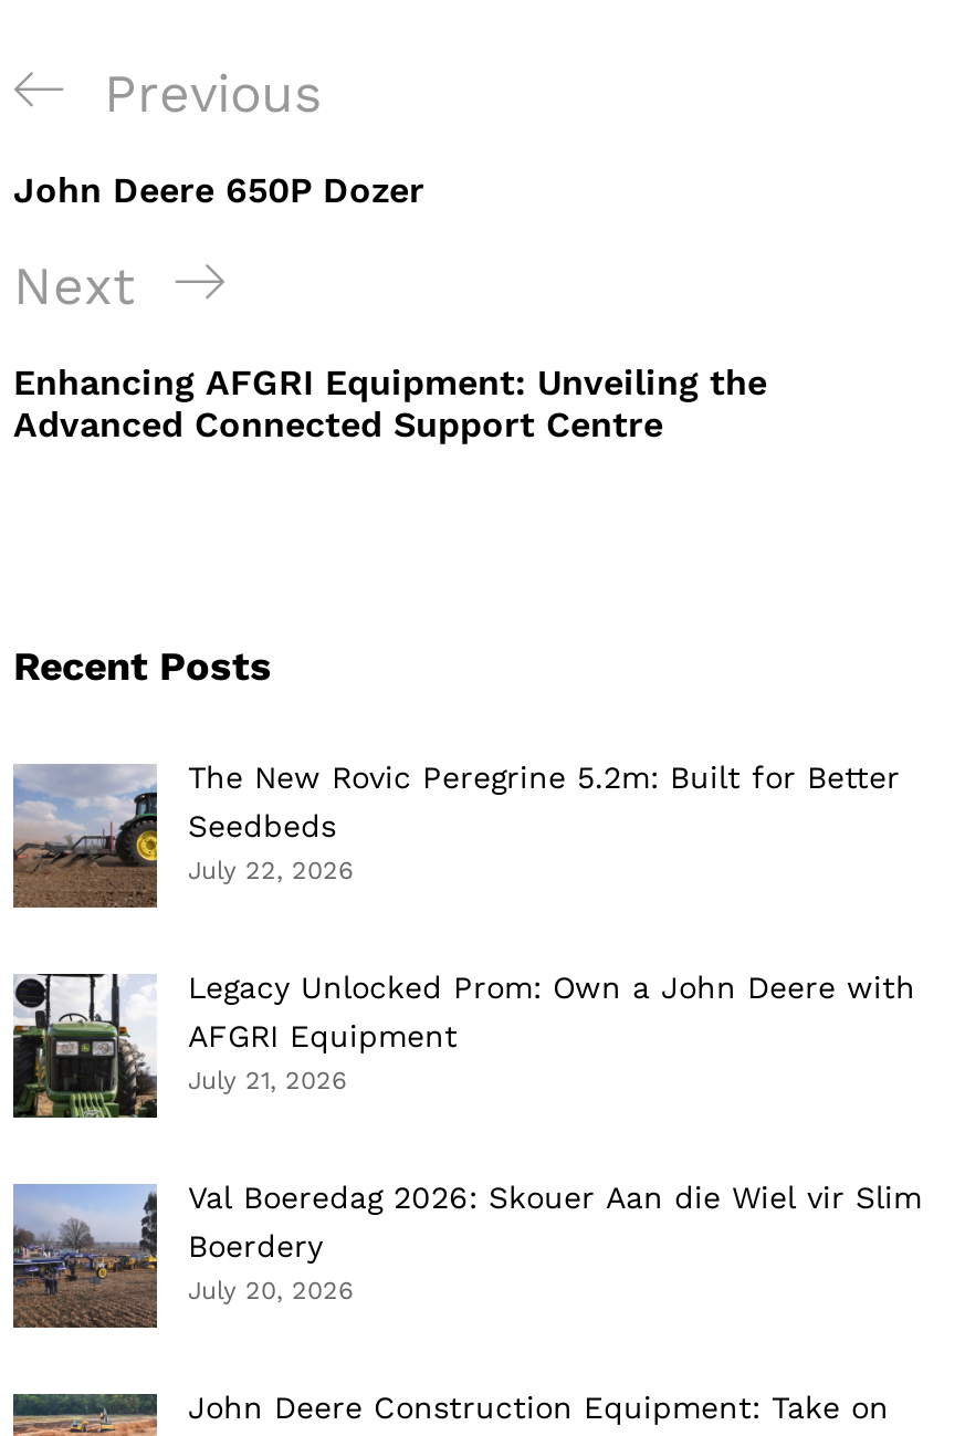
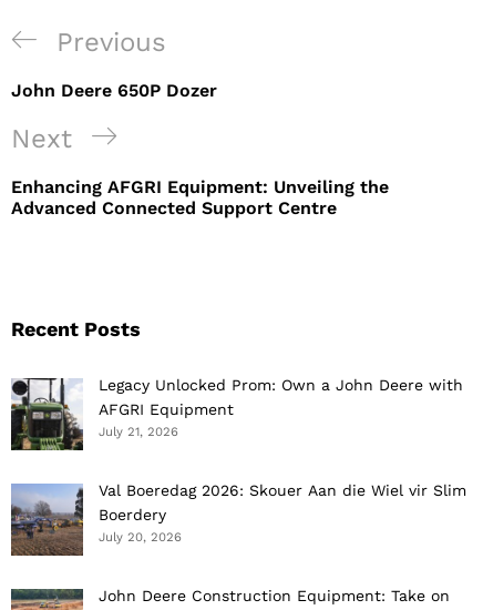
- [image]
- The New Rovic Peregrine 5.2m: Built for Better
- Seedbeds
- July 22, 2026
